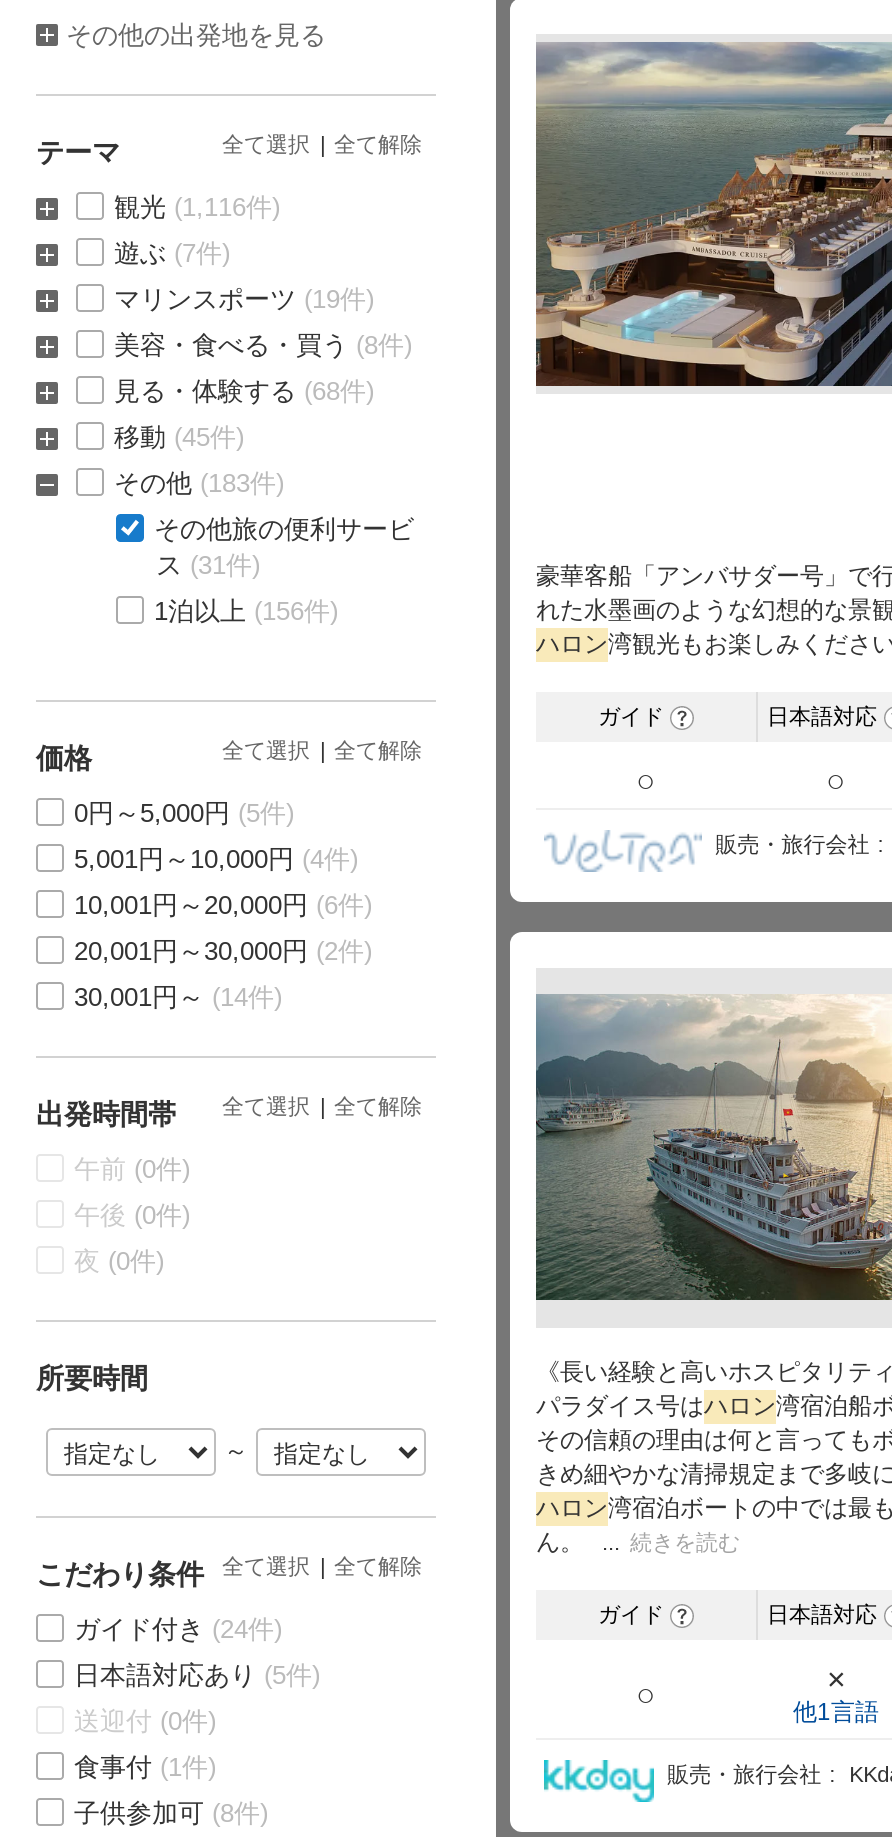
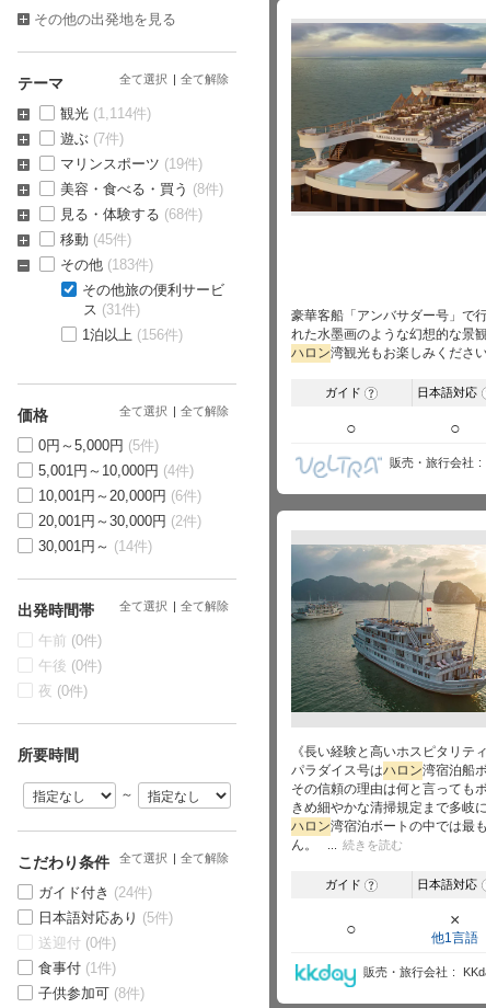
- 観光 (1,116件)
+ 観光 (1,114件)
